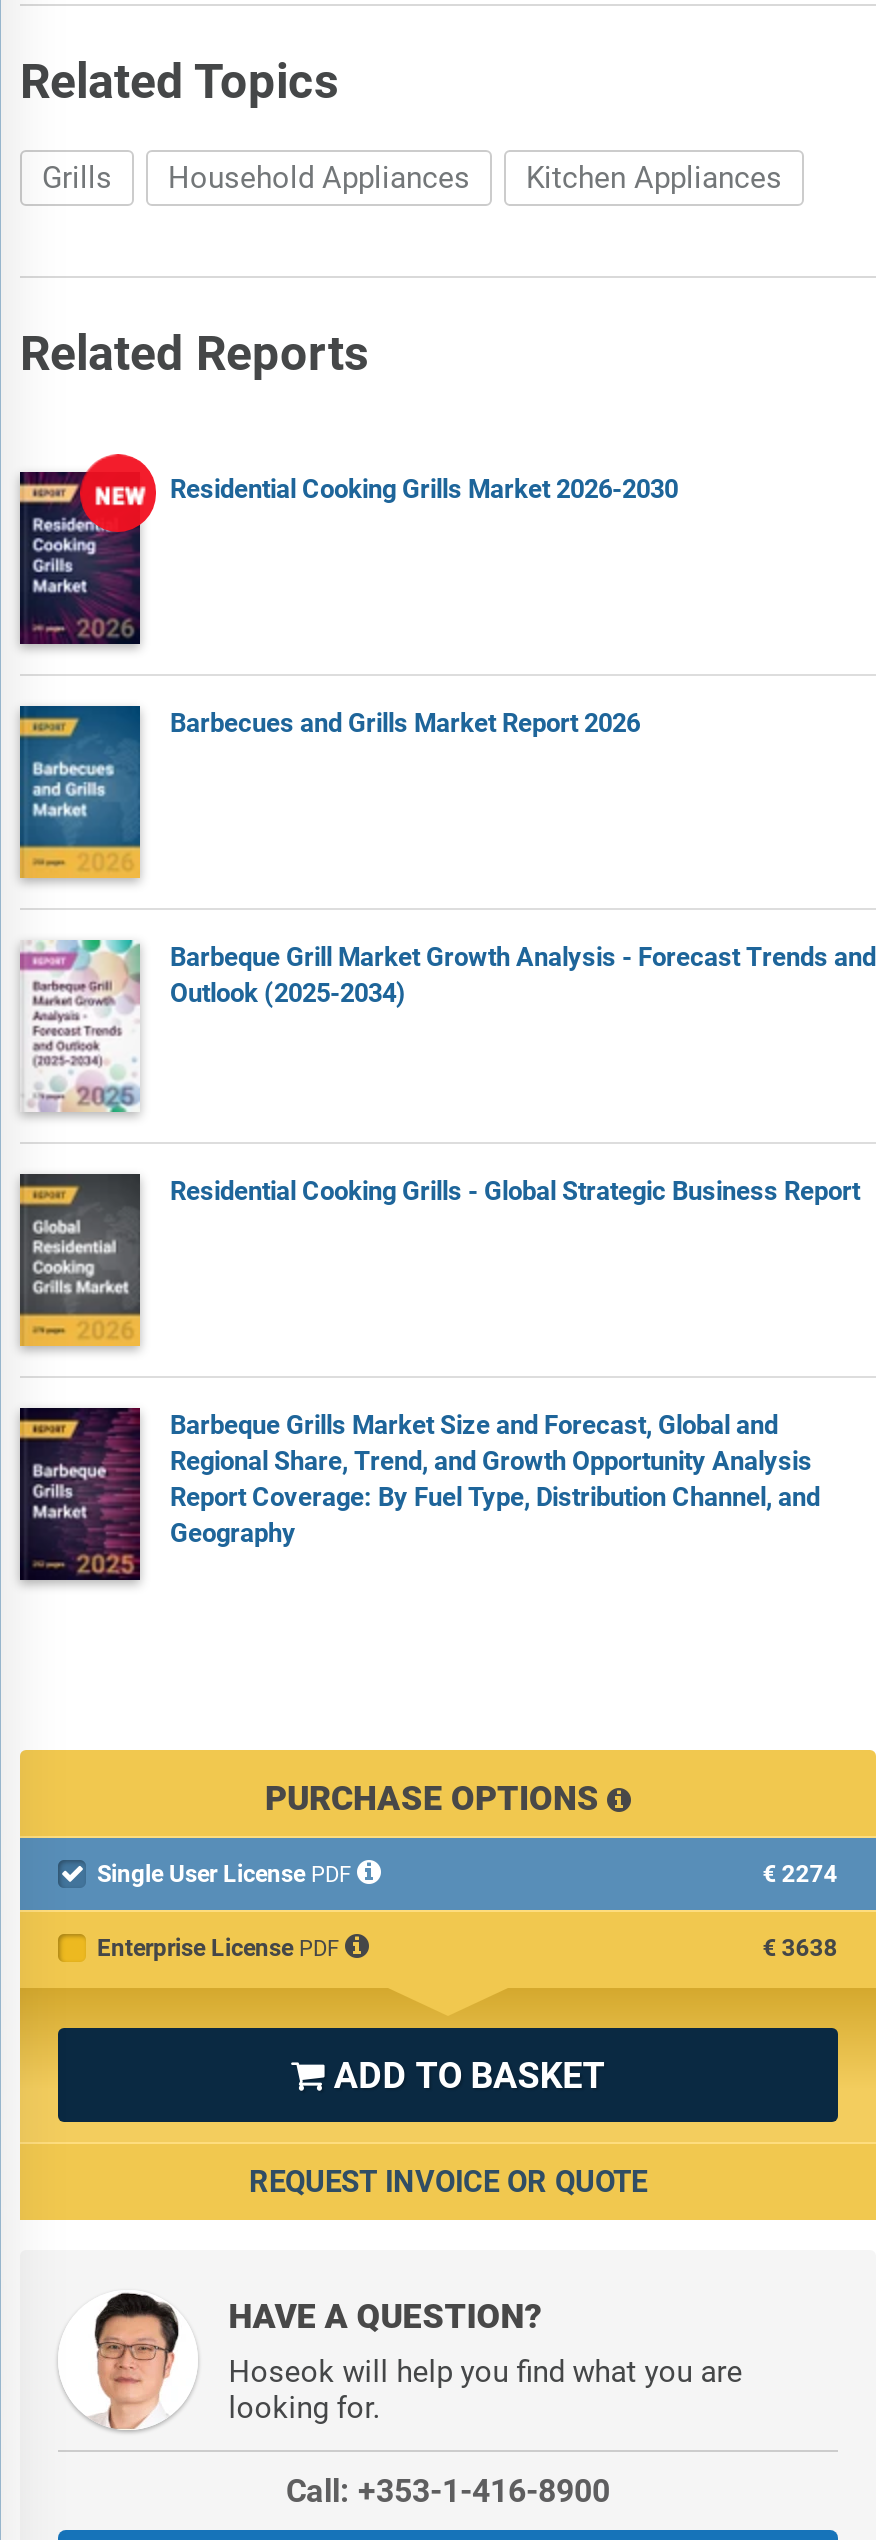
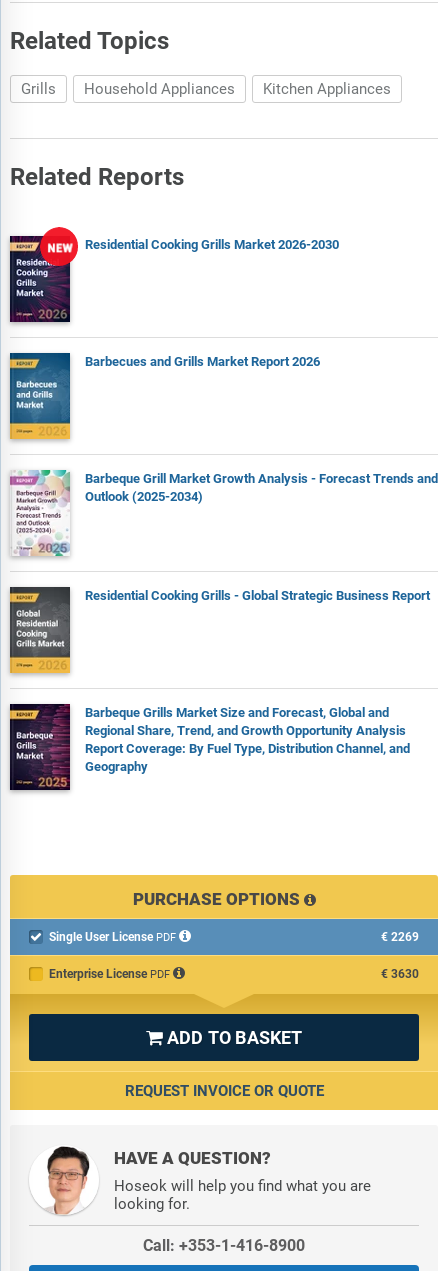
- €2274
+ €2269

- €3638
+ €3630
